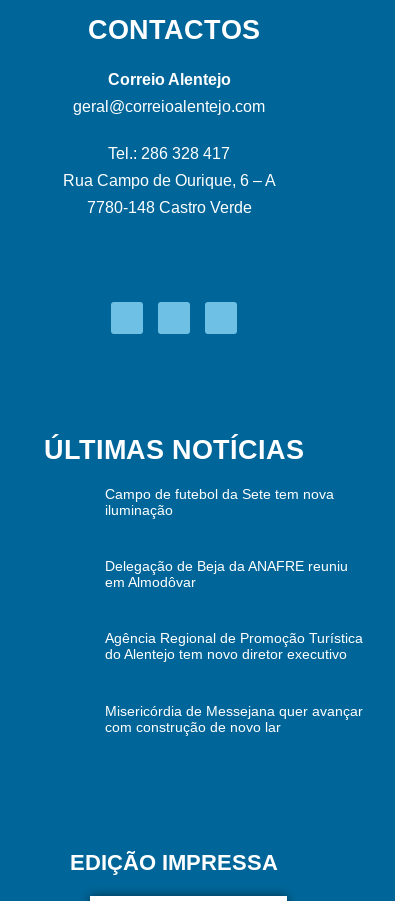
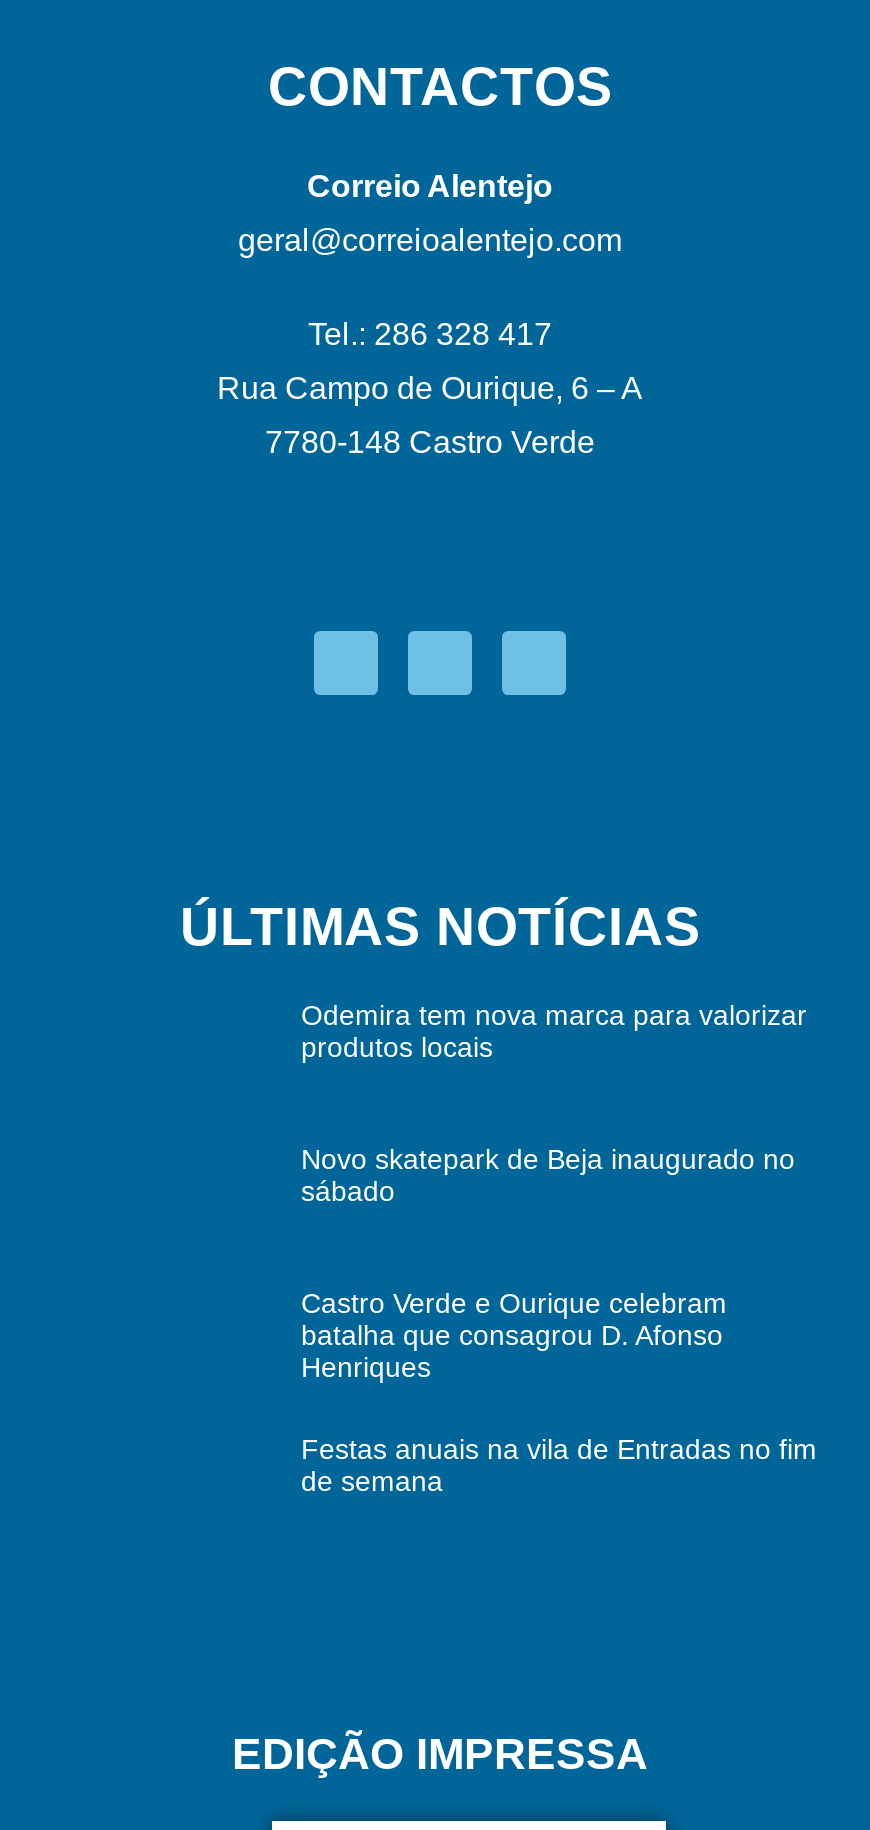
- Campo de futebol da Sete tem nova
- iluminação
+ Odemira tem nova marca para valorizar
+ produtos locais

- Delegação de Beja da ANAFRE reuniu
- em Almodôvar
+ Novo skatepark de Beja inaugurado no
+ sábado

- Agência Regional de Promoção Turística
- do Alentejo tem novo diretor executivo
+ Castro Verde e Ourique celebram
+ batalha que consagrou D. Afonso
+ Henriques

- Misericórdia de Messejana quer avançar
- com construção de novo lar
+ Festas anuais na vila de Entradas no fim
+ de semana
